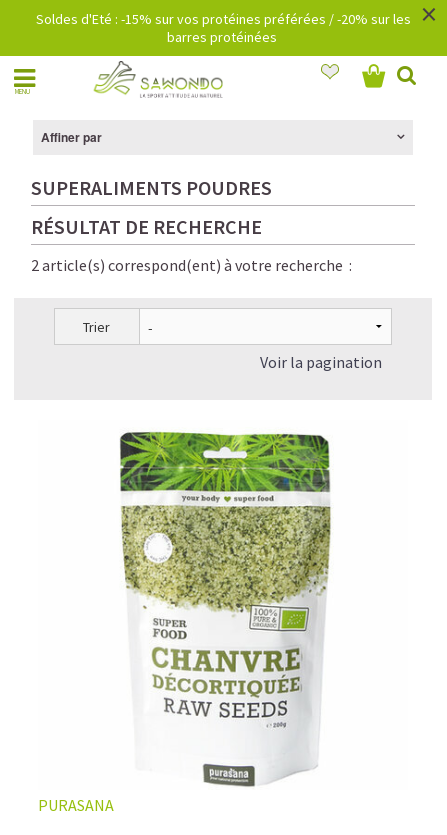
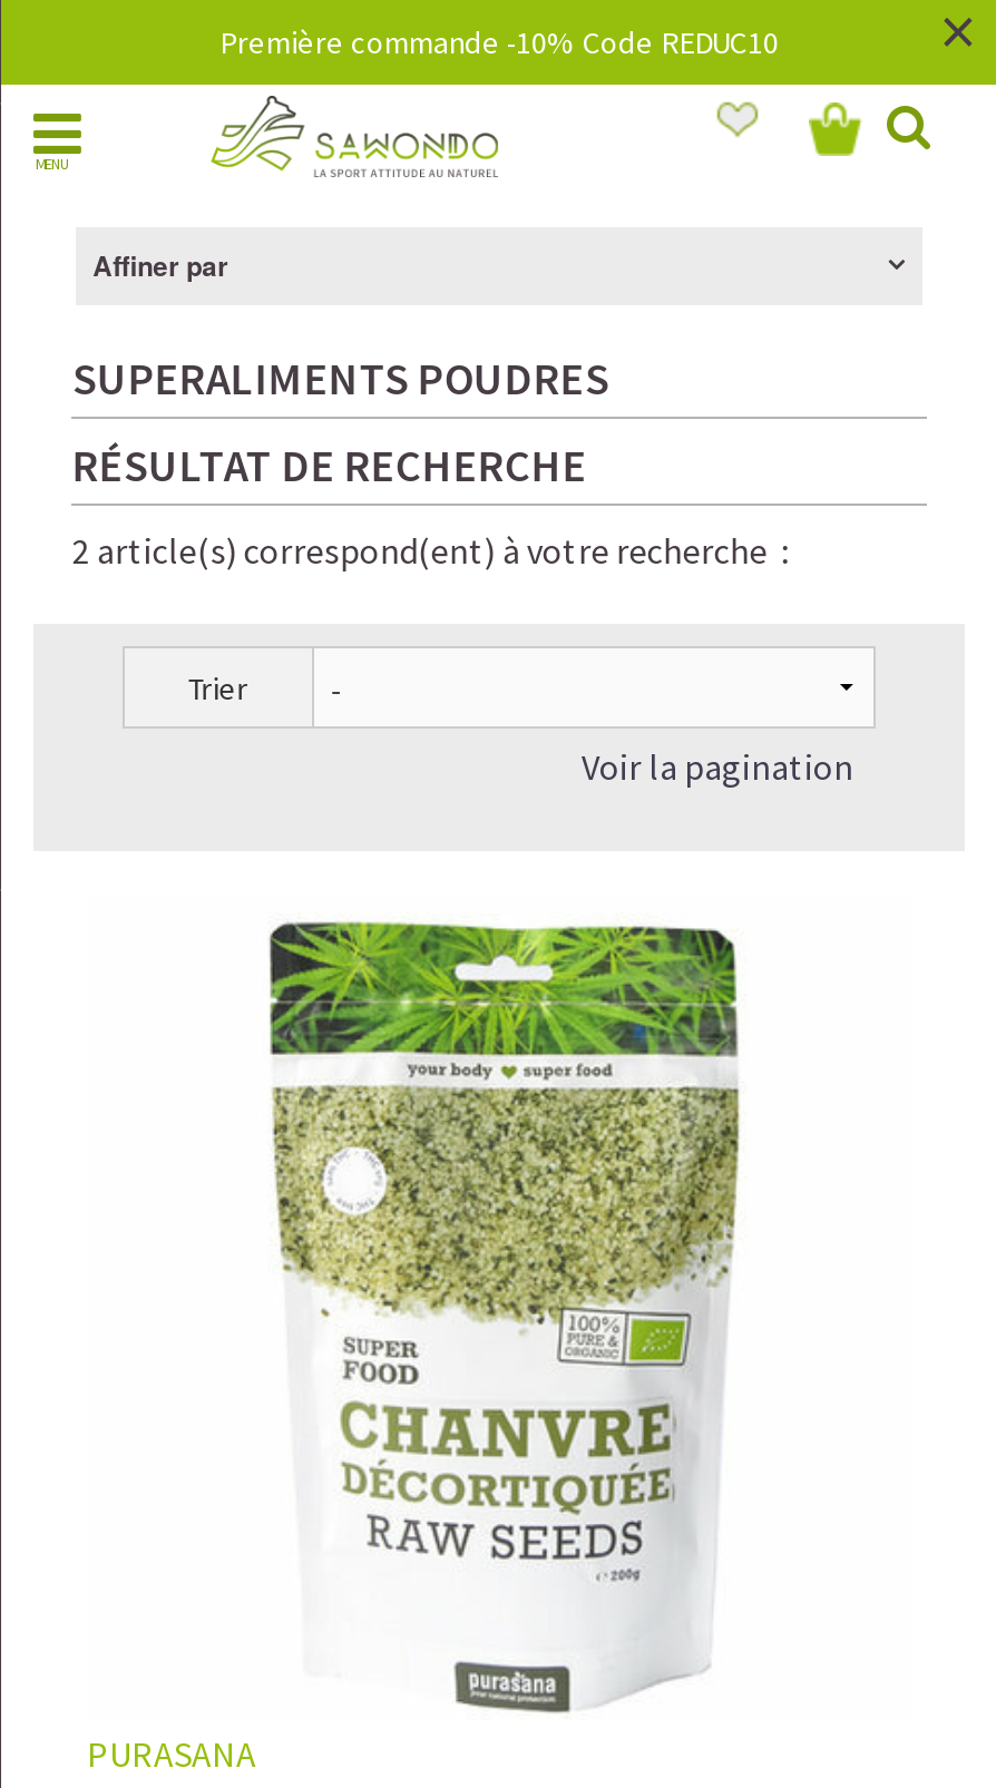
- Soldes d'Eté : -15% sur vos protéines préférées / -20% sur les
- barres protéinées
+ Première commande -10% Code REDUC10
